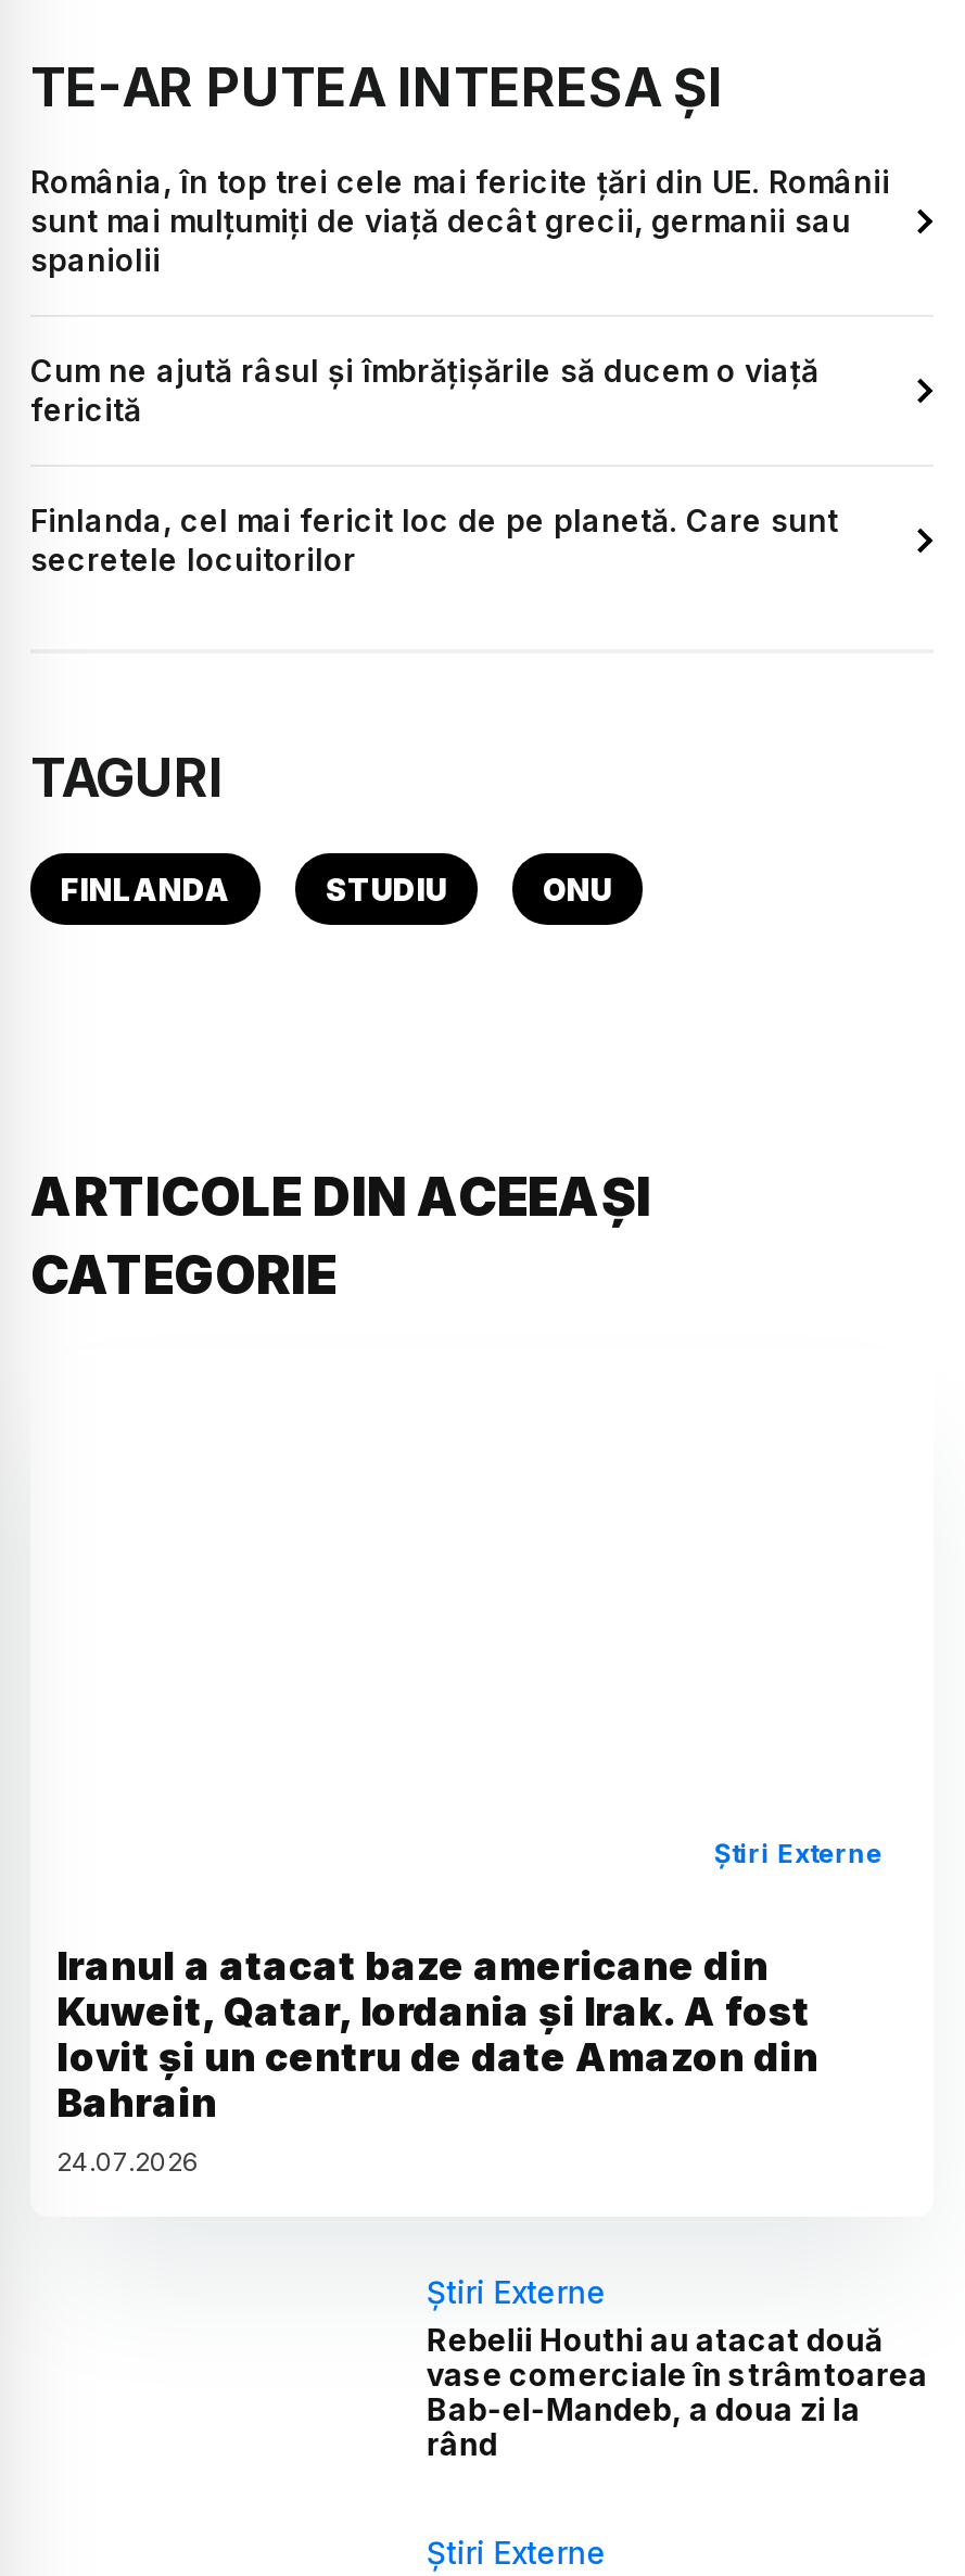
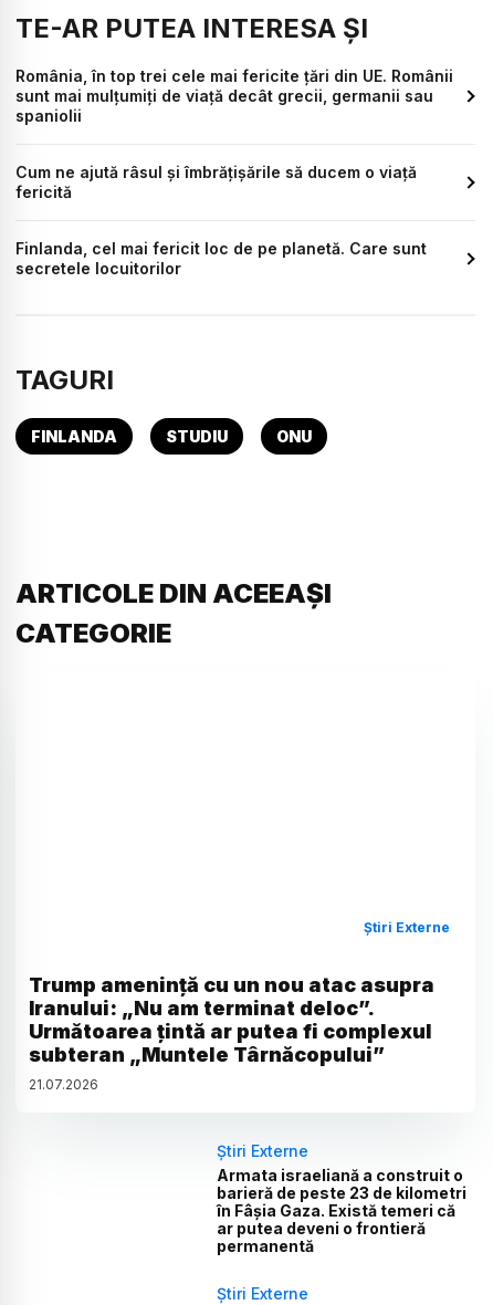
- Iranul a atacat baze americane din
- Kuweit, Qatar, Iordania și Irak. A fost
- lovit și un centru de date Amazon din
- Bahrain
- 24.07.2026
+ Trump amenință cu un nou atac asupra
+ Iranului: „Nu am terminat deloc”.
+ Următoarea țintă ar putea fi complexul
+ subteran „Muntele Târnăcopului”
+ 21.07.2026

- Rebelii Houthi au atacat două
- vase comerciale în strâmtoarea
- Bab-el-Mandeb, a doua zi la
- rând
+ Armata israeliană a construit o
+ barieră de peste 23 de kilometri
+ în Fâșia Gaza. Există temeri că
+ ar putea deveni o frontieră
+ permanentă
